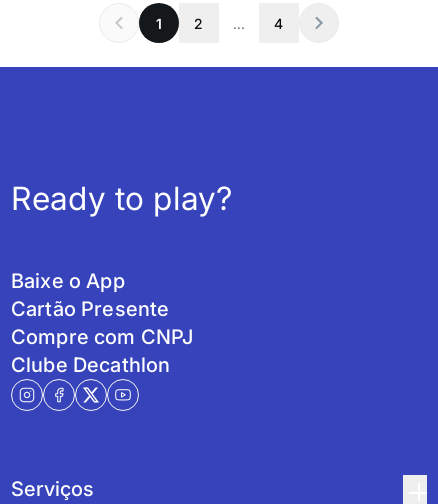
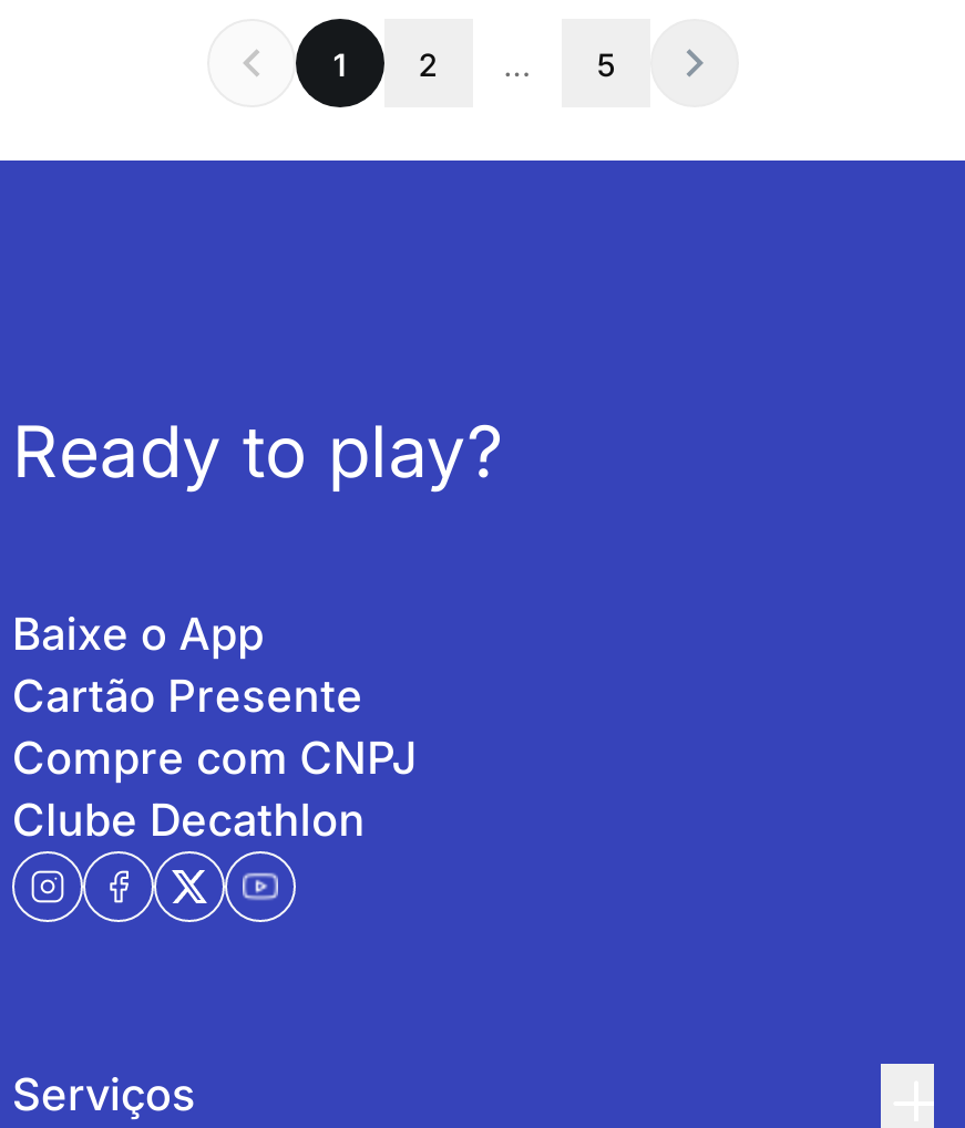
- 4
+ 5
